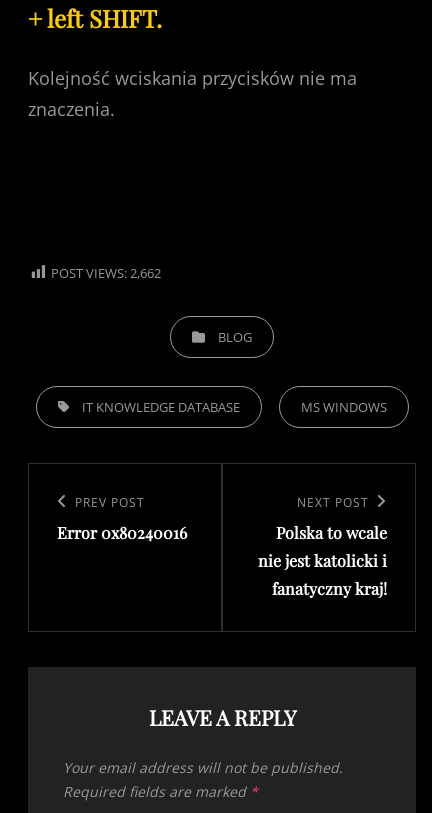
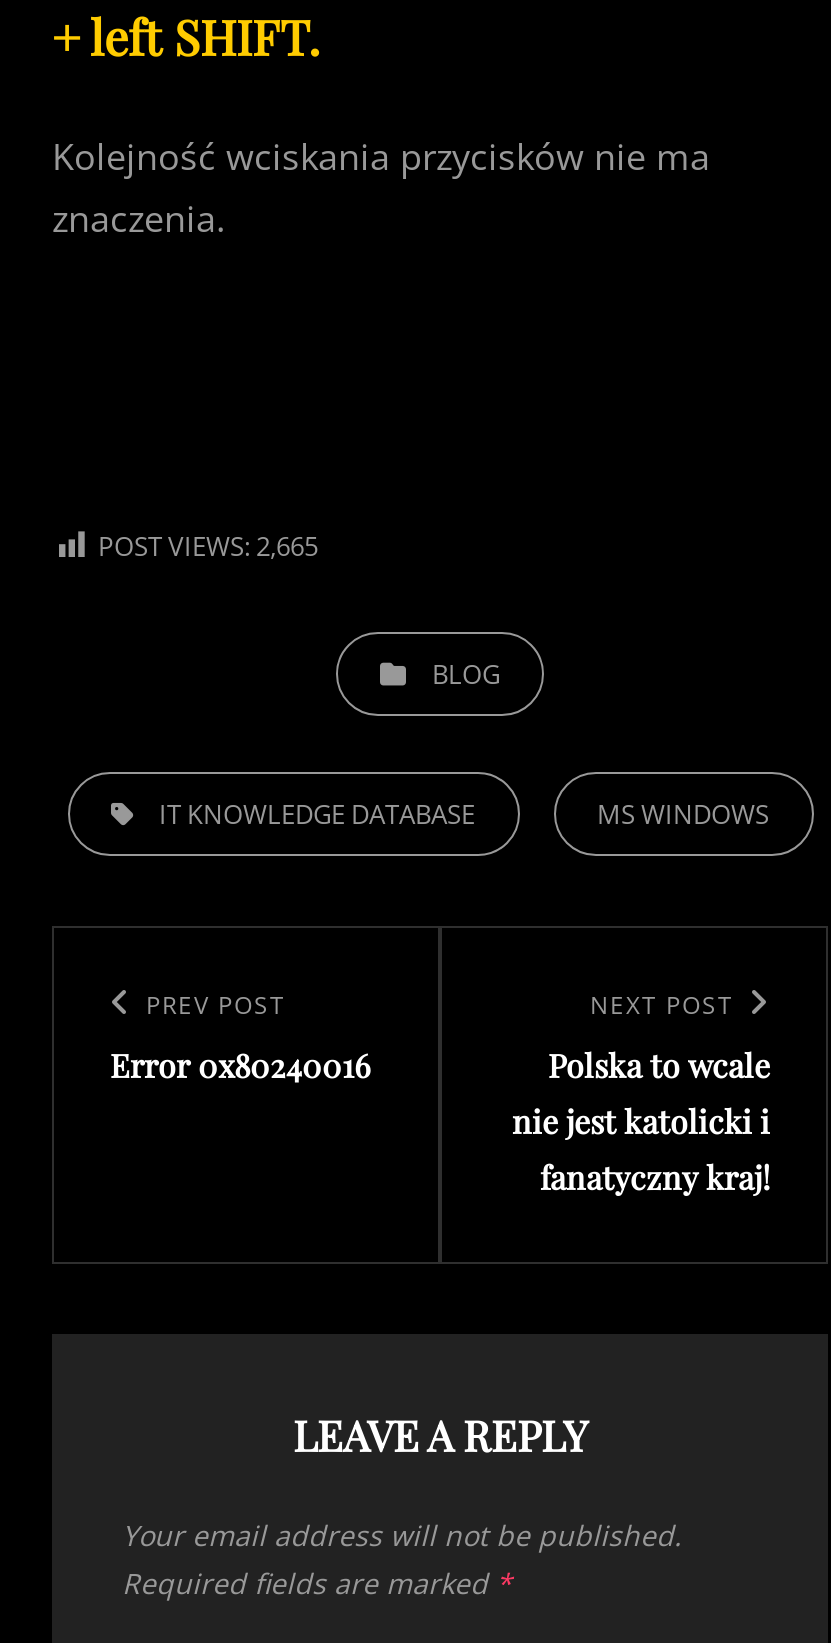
- POST VIEWS: 2,662
+ POST VIEWS: 2,665
